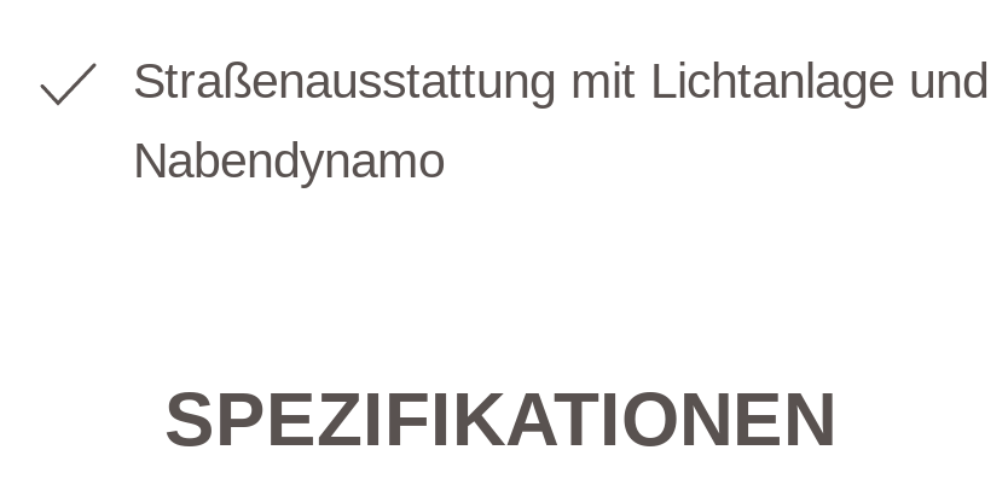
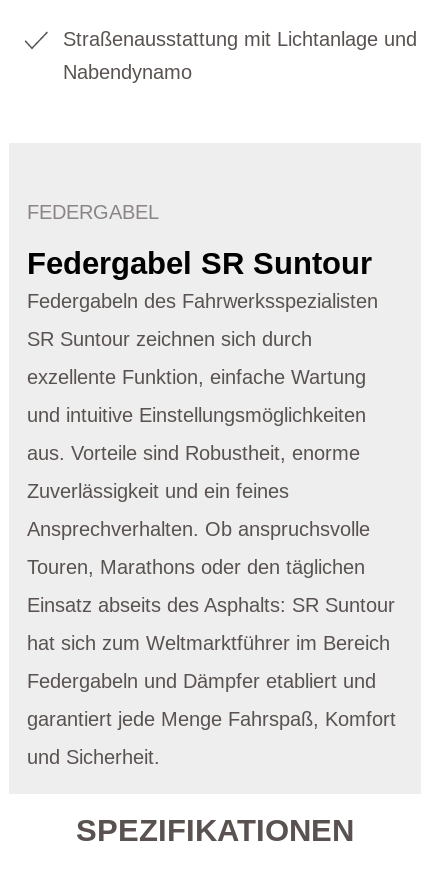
+ FEDERGABEL
+ Federgabel SR Suntour
+ Federgabeln des Fahrwerksspezialisten
+ SR Suntour zeichnen sich durch
+ exzellente Funktion, einfache Wartung
+ und intuitive Einstellungsmöglichkeiten
+ aus. Vorteile sind Robustheit, enorme
+ Zuverlässigkeit und ein feines
+ Ansprechverhalten. Ob anspruchsvolle
+ Touren, Marathons oder den täglichen
+ Einsatz abseits des Asphalts: SR Suntour
+ hat sich zum Weltmarktführer im Bereich
+ Federgabeln und Dämpfer etabliert und
+ garantiert jede Menge Fahrspaß, Komfort
+ und Sicherheit.
